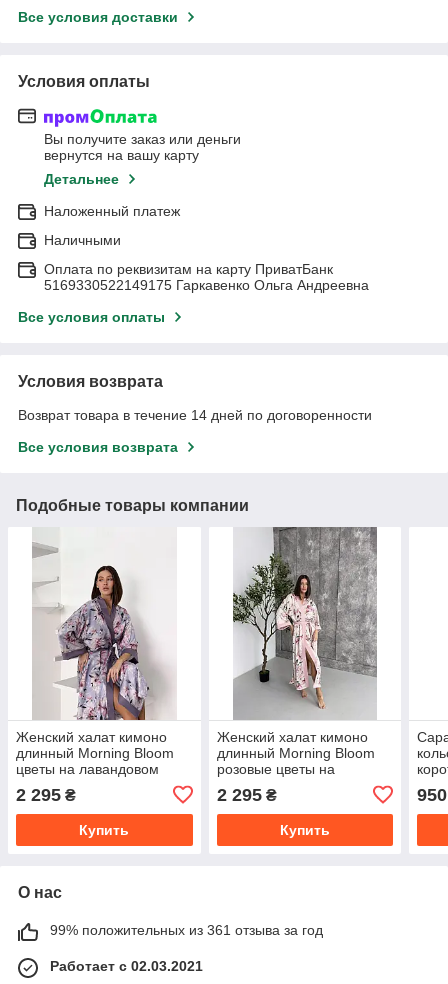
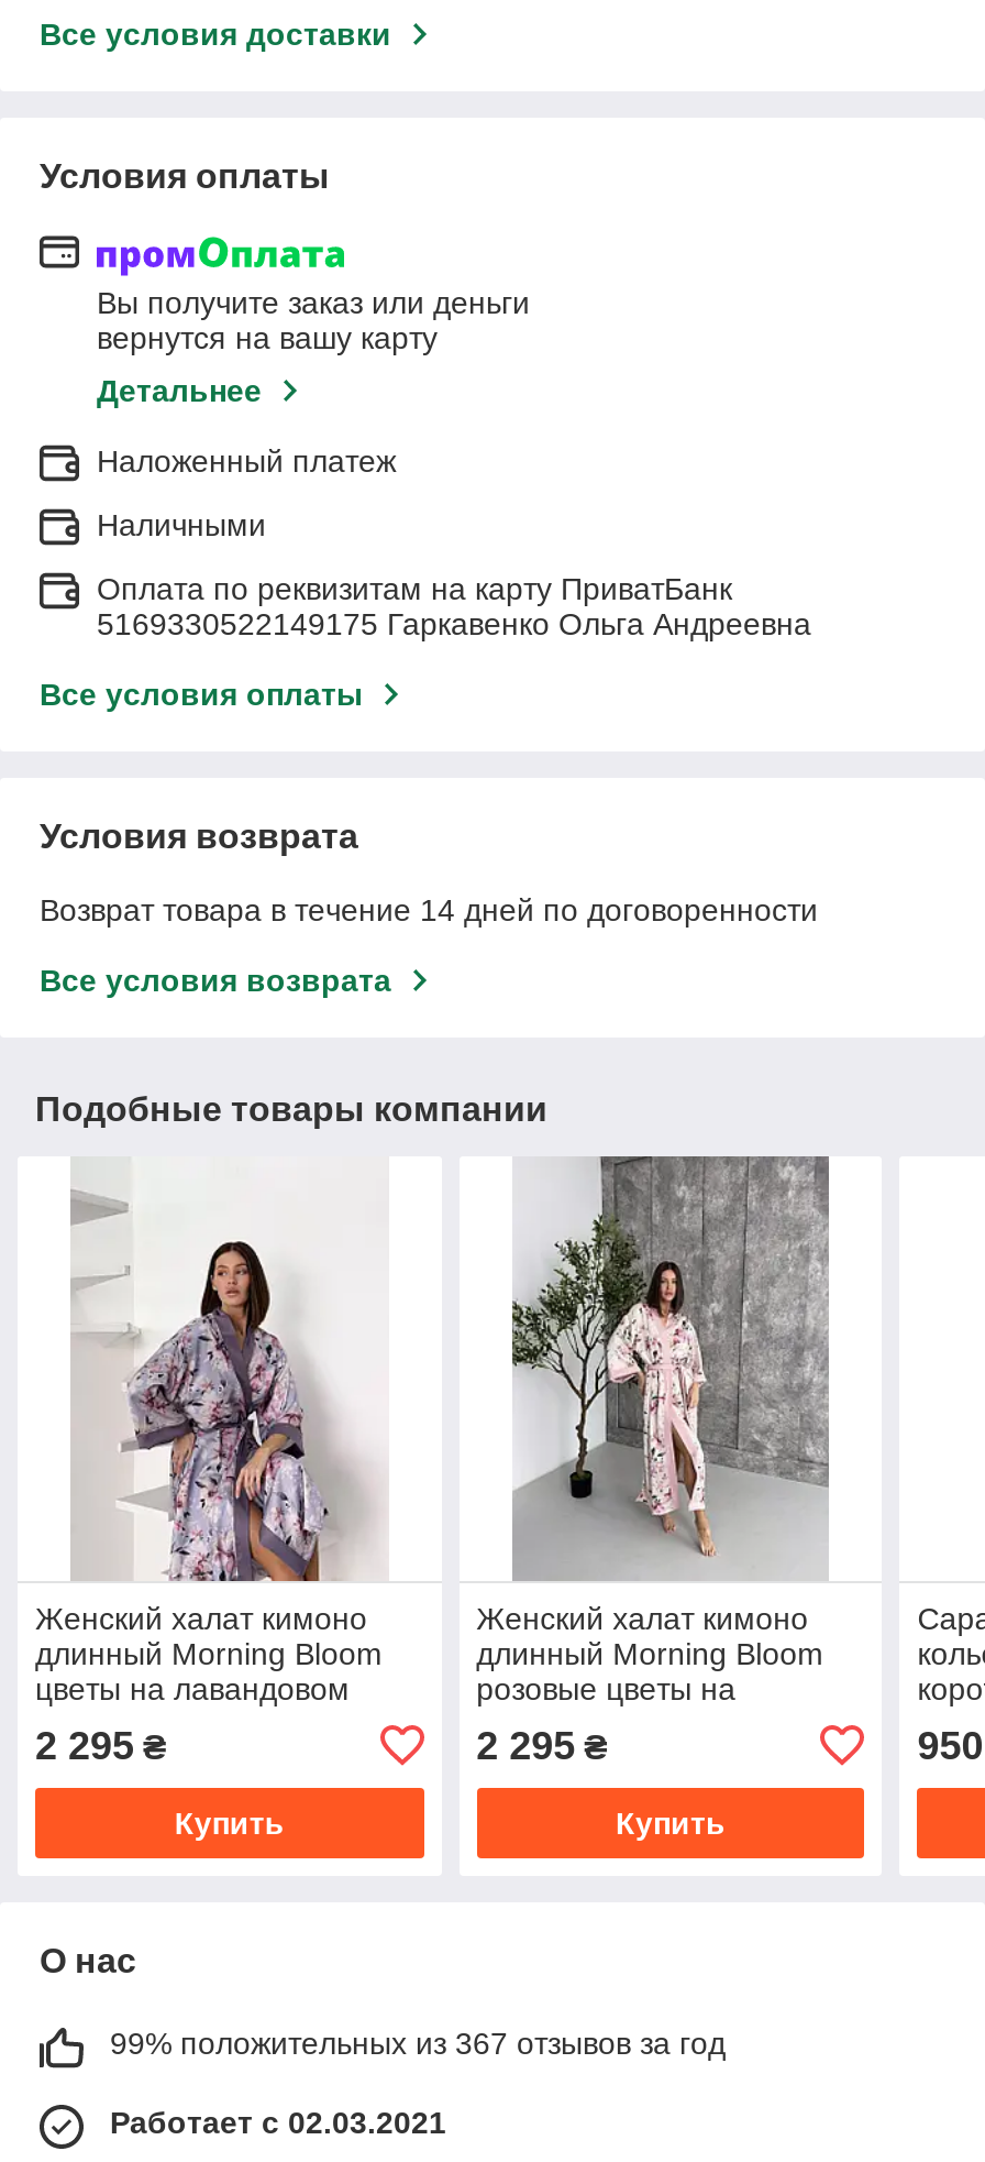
- 99% положительных из 361 отзыва за год
+ 99% положительных из 367 отзывов за год
